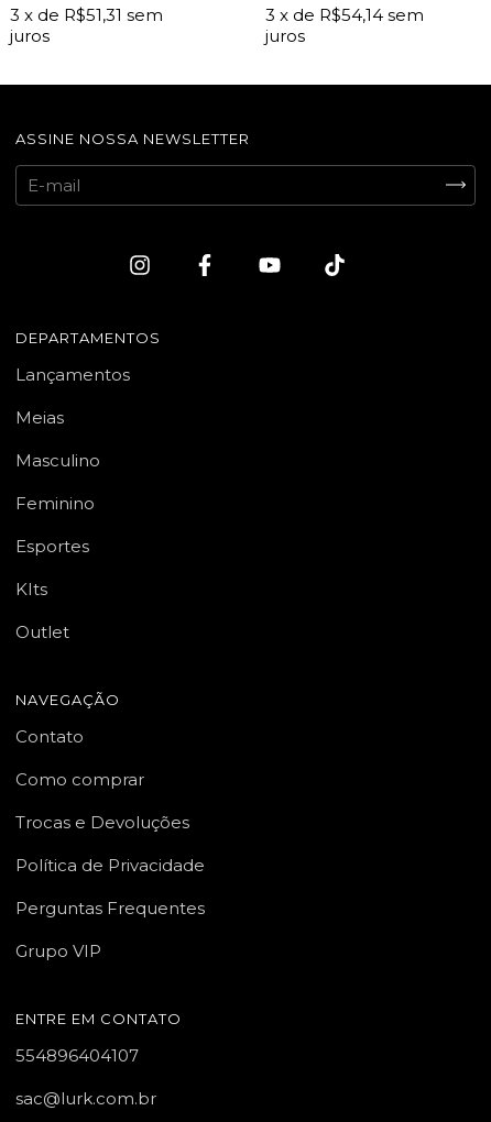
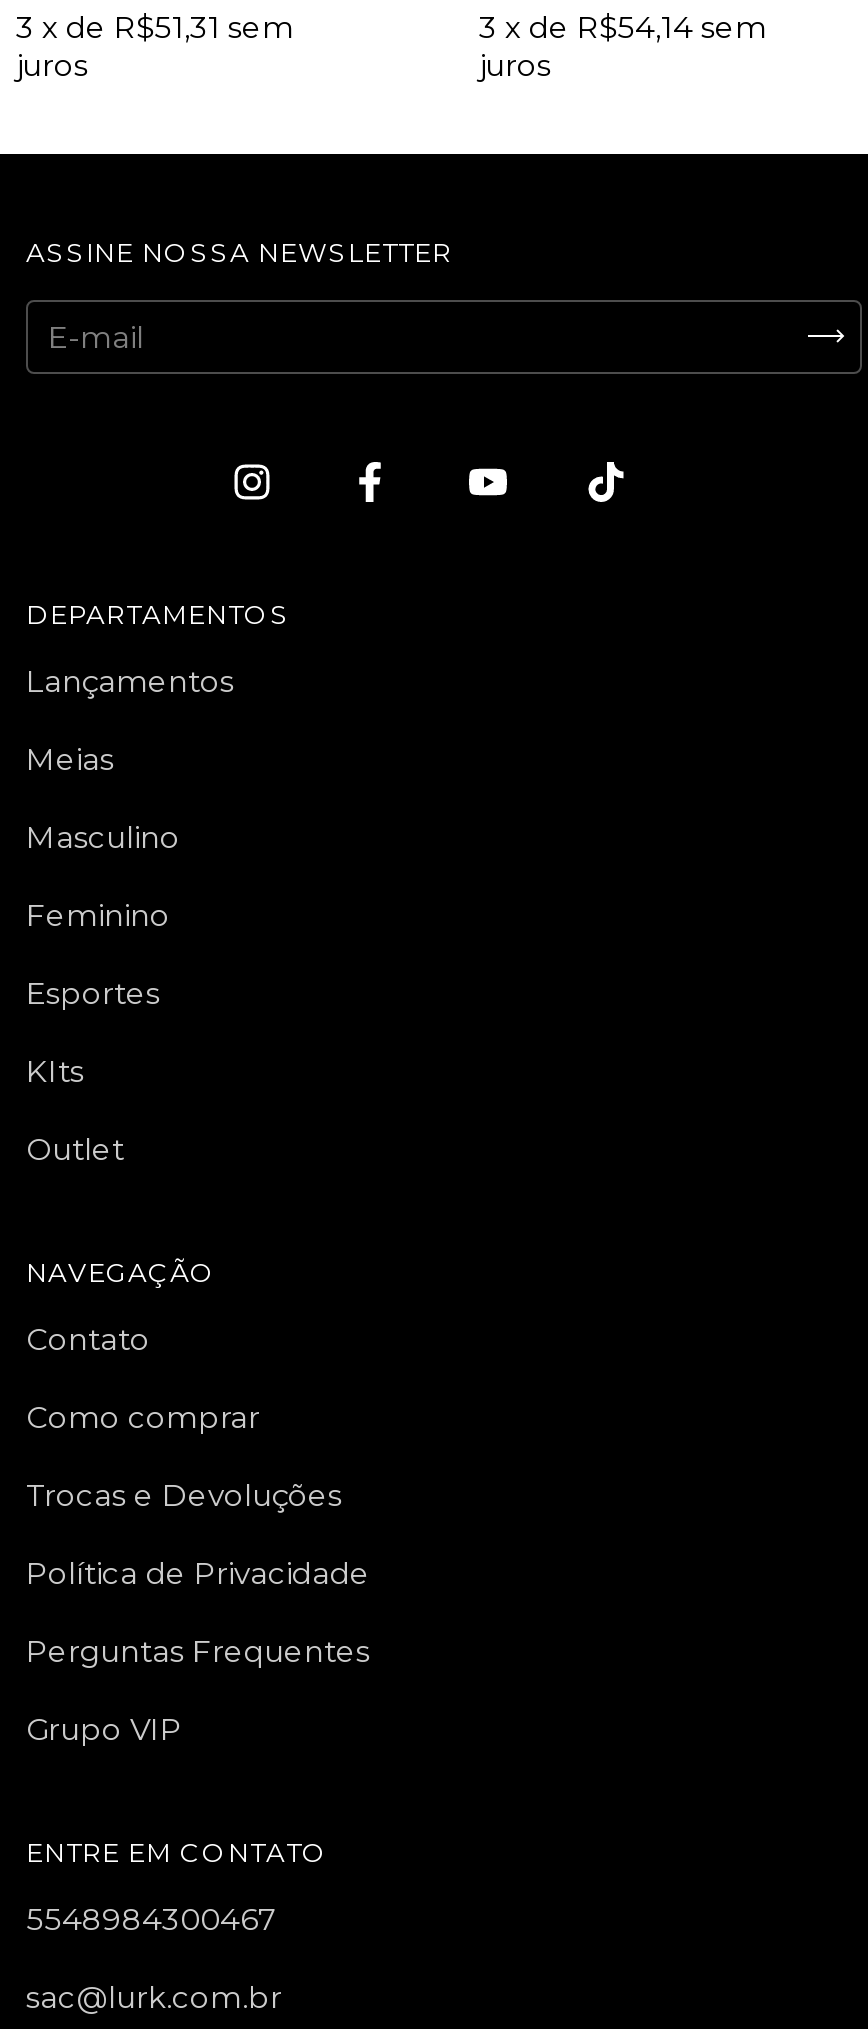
- 554896404107
+ 5548984300467
